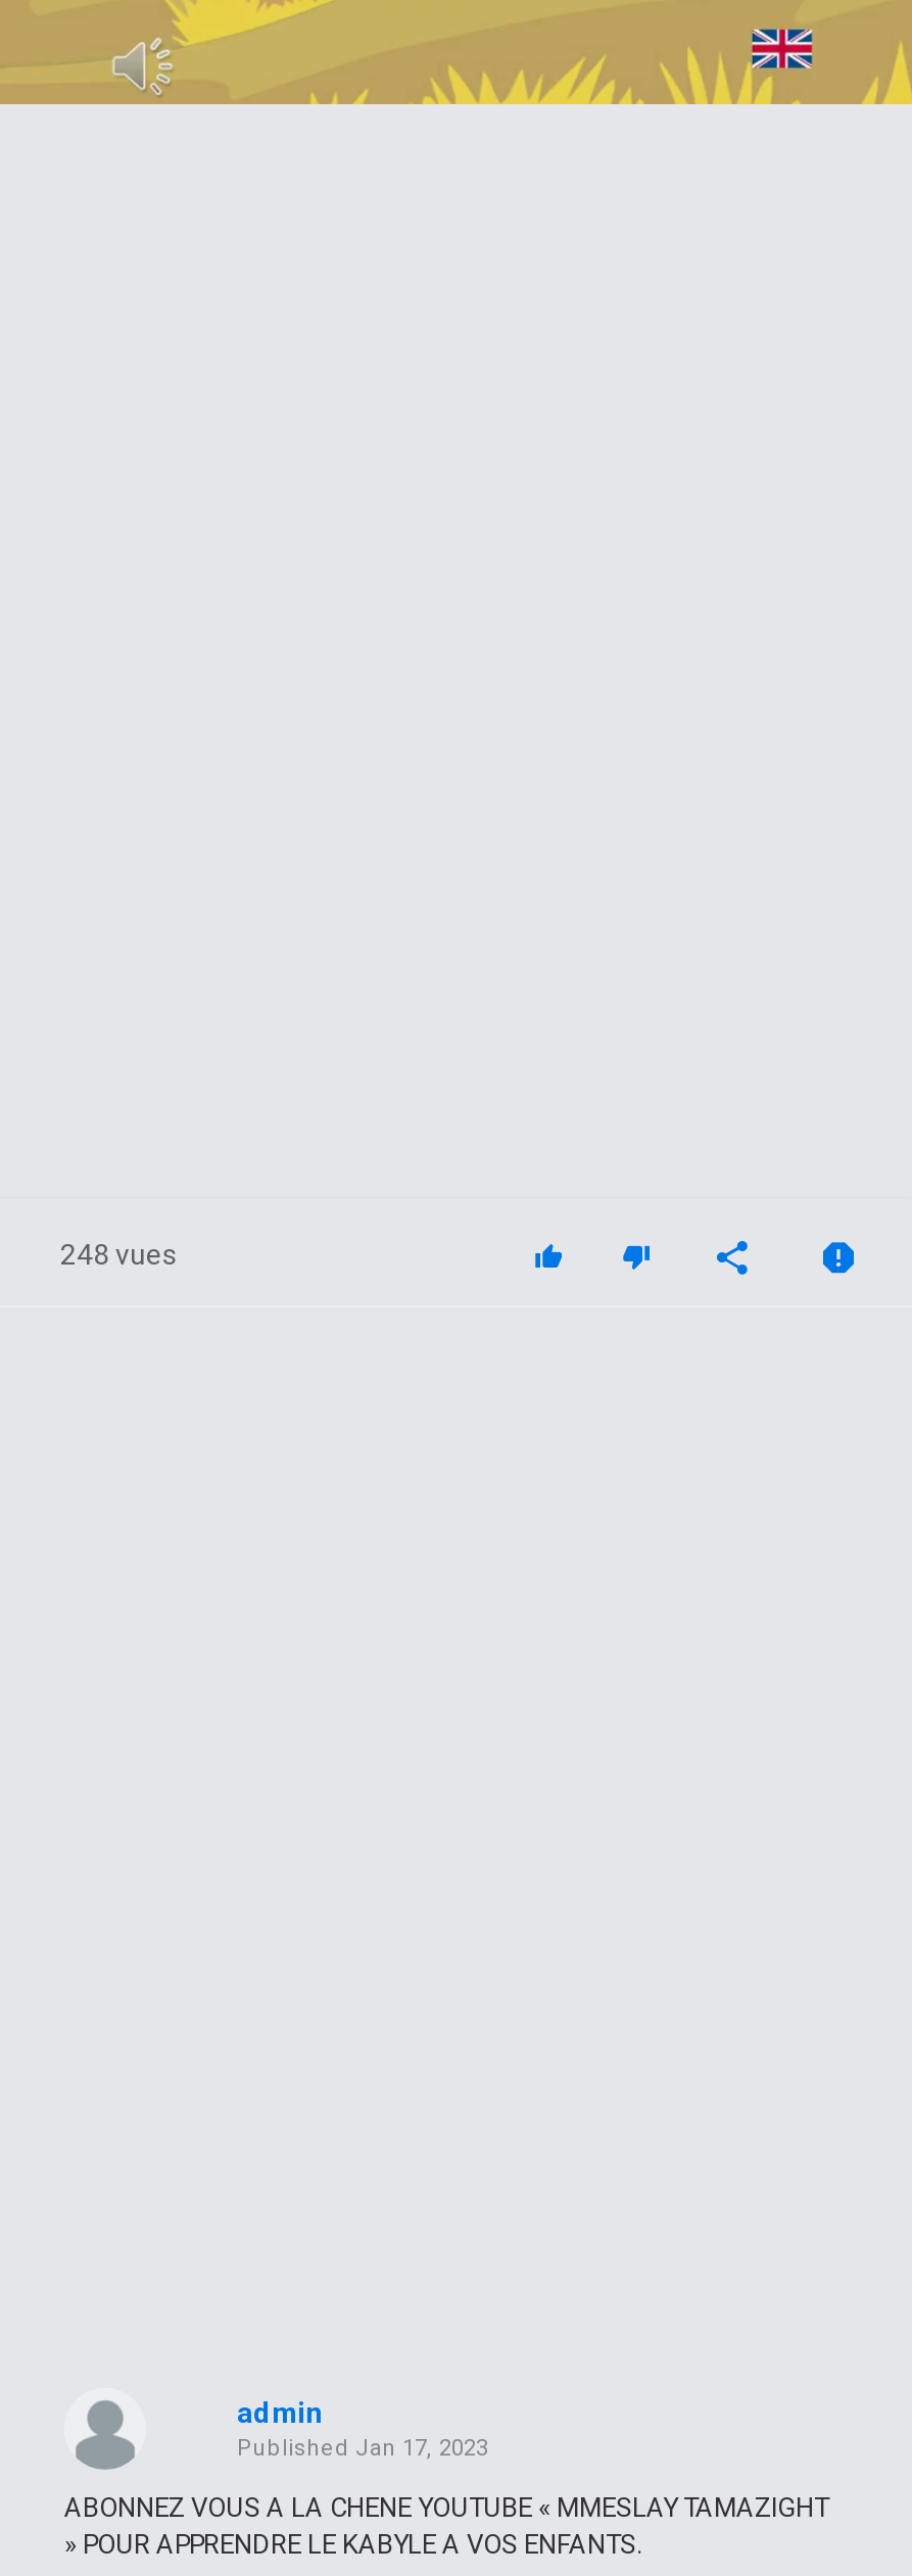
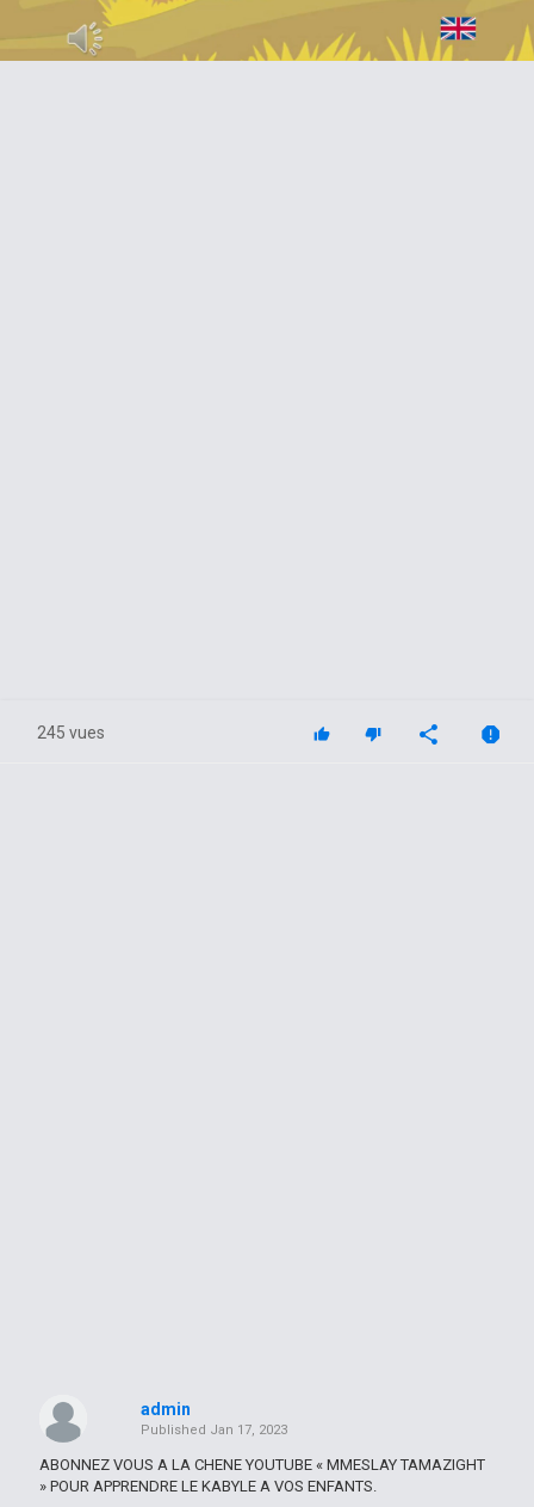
- 248 vues
+ 245 vues
